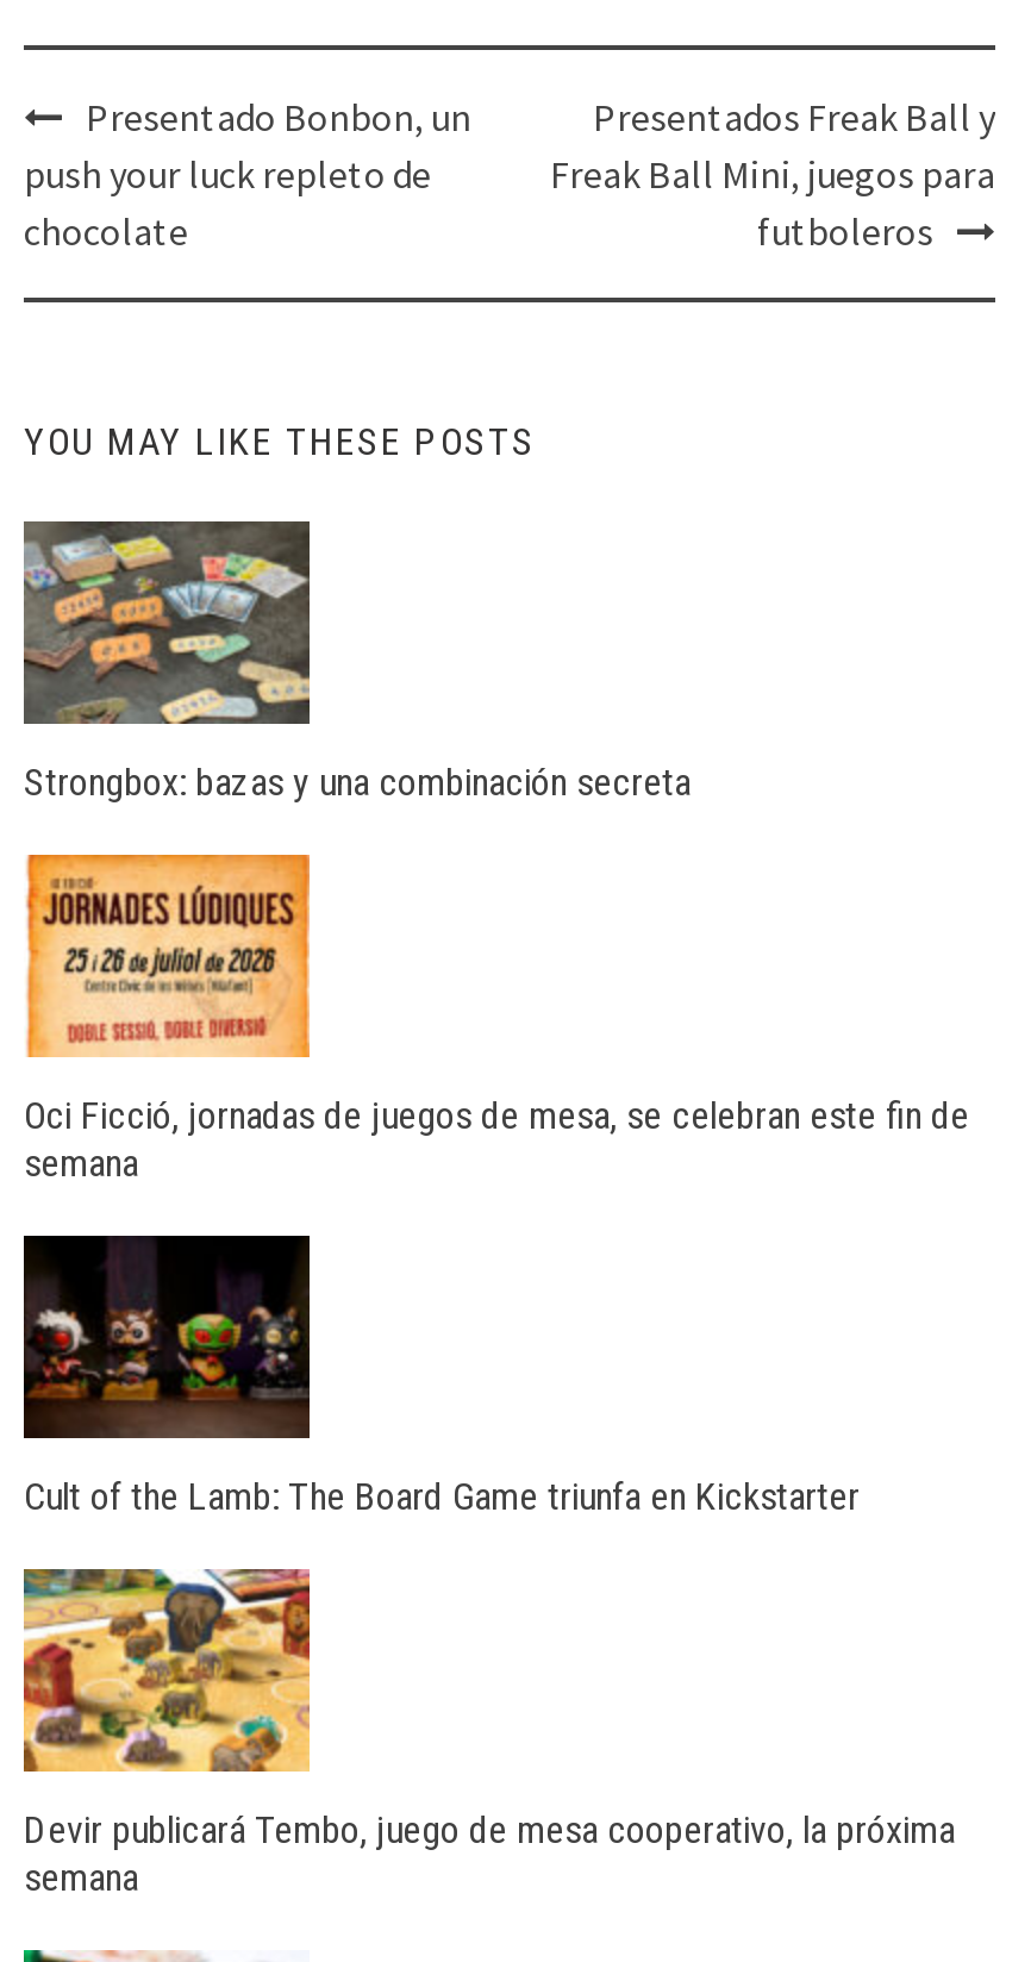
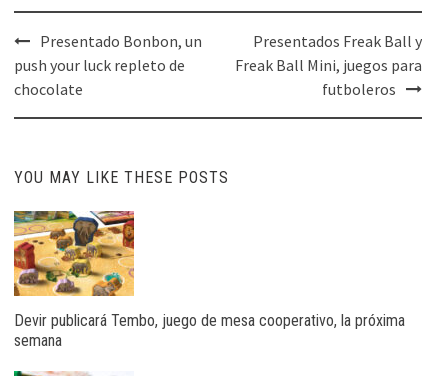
- [image]
- Strongbox: bazas y una combinación secreta

- [image]
- Oci Ficció, jornadas de juegos de mesa, se celebran este fin de
- semana

- [image]
- Cult of the Lamb: The Board Game triunfa en Kickstarter
